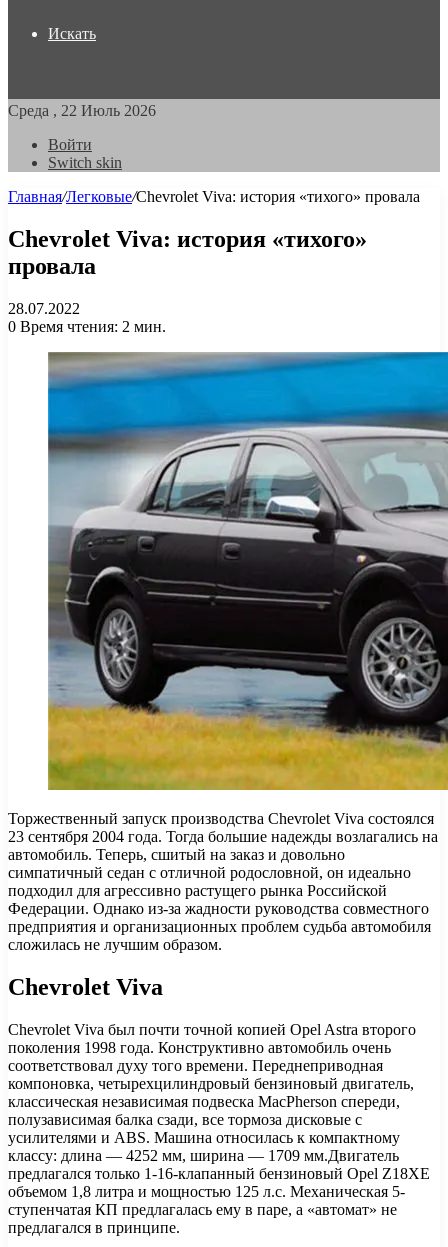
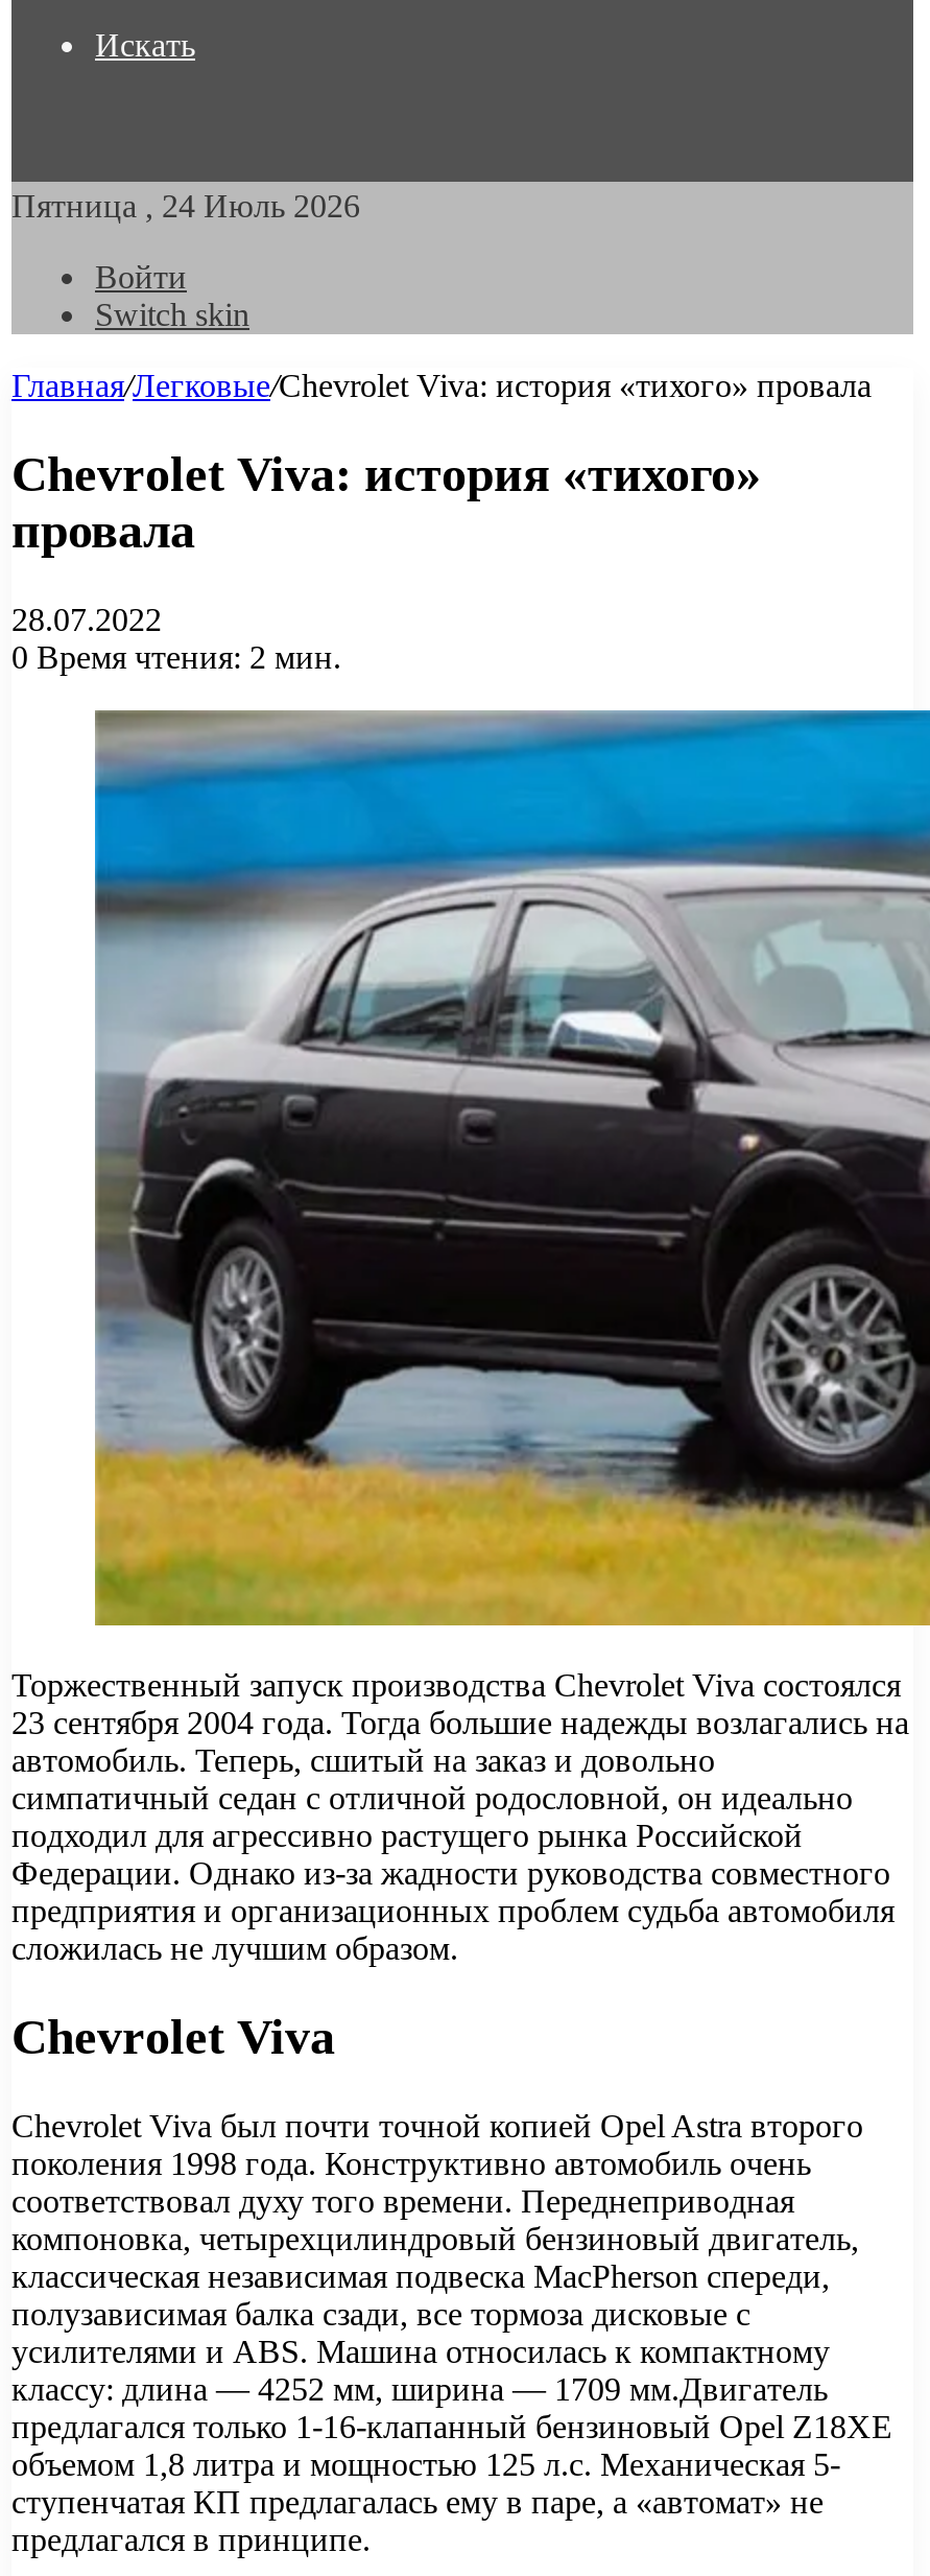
- Среда , 22 Июль 2026
+ Пятница , 24 Июль 2026
